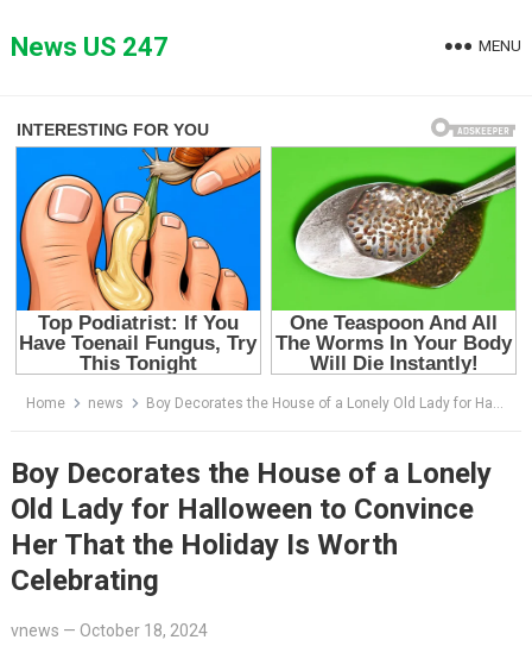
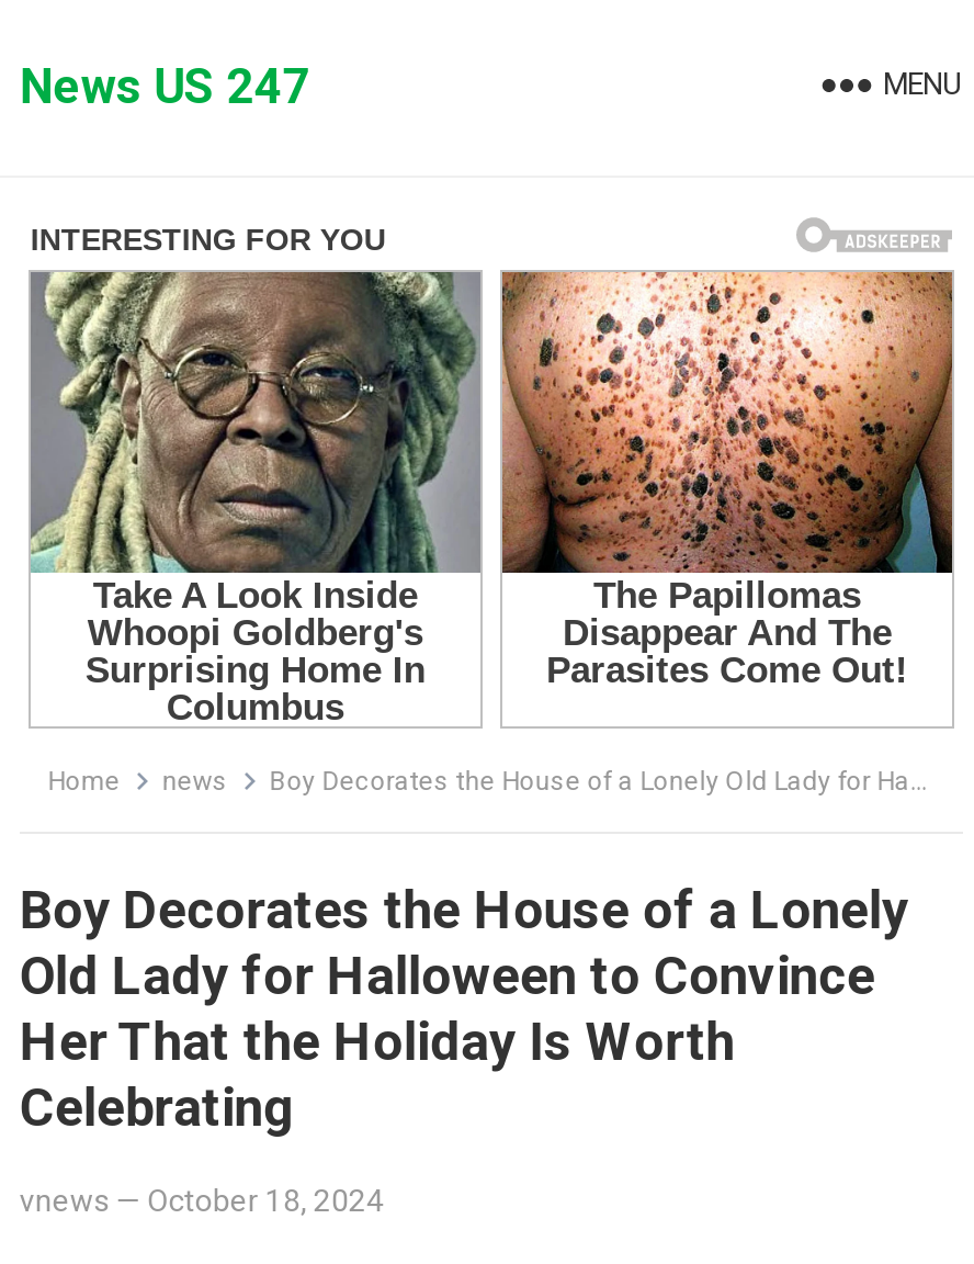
- [image]
+ [image]

- [image]
+ [image]
